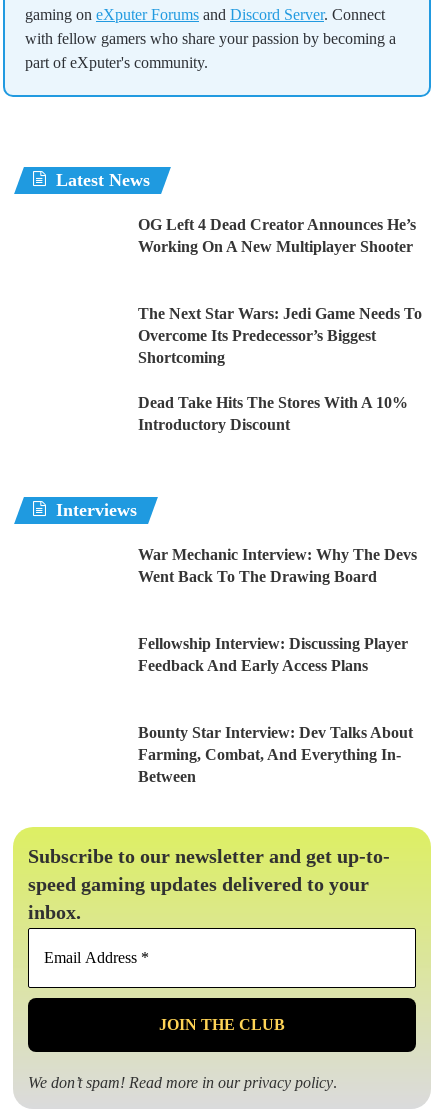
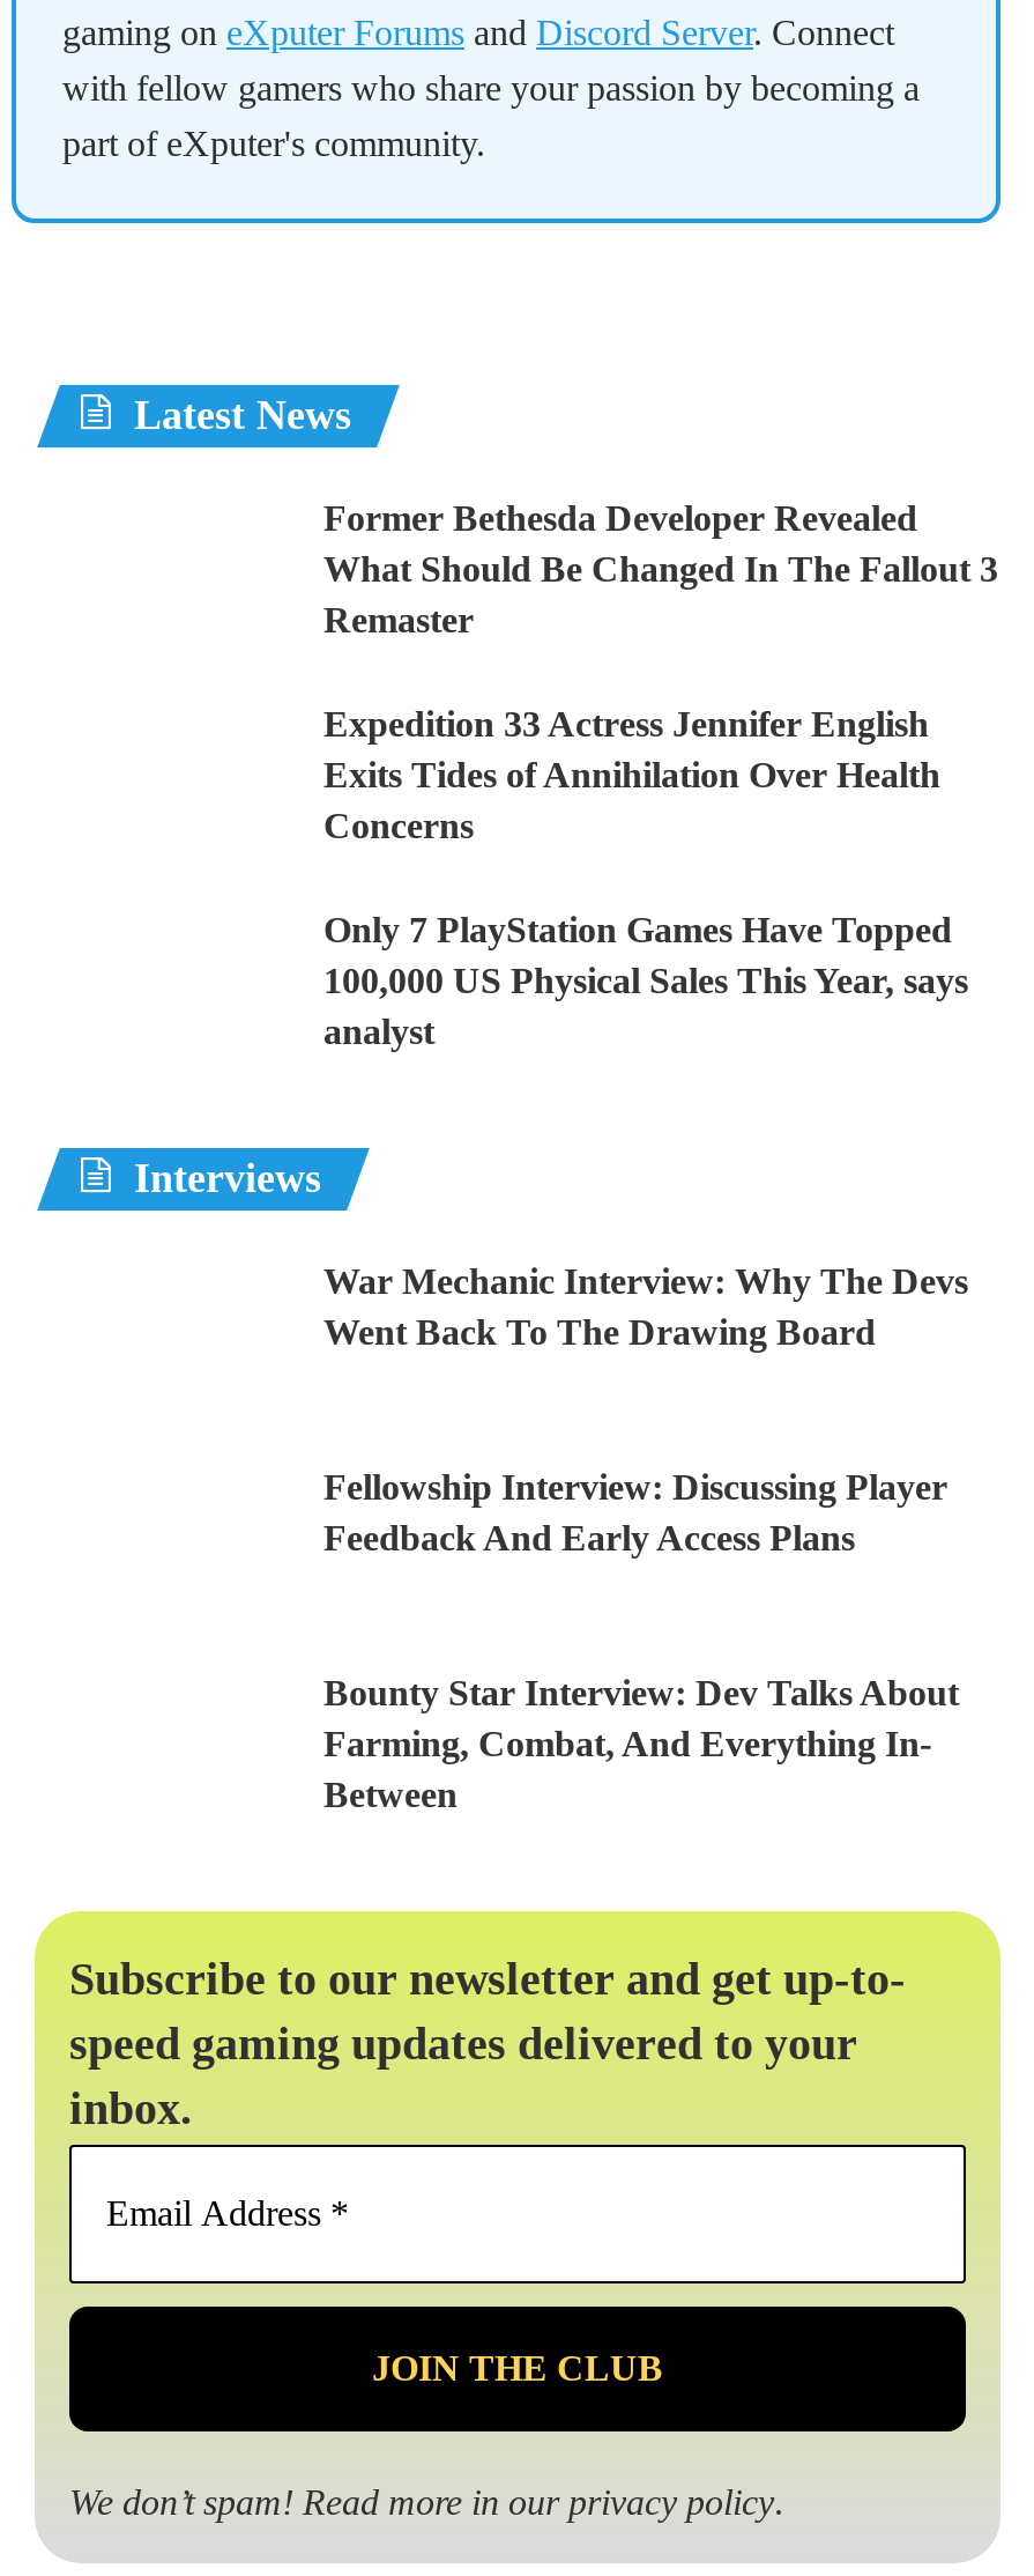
- OG Left 4 Dead Creator Announces He’s
- Working On A New Multiplayer Shooter
+ Former Bethesda Developer Revealed
+ What Should Be Changed In The Fallout 3
+ Remaster

- The Next Star Wars: Jedi Game Needs To
- Overcome Its Predecessor’s Biggest
- Shortcoming
+ Expedition 33 Actress Jennifer English
+ Exits Tides of Annihilation Over Health
+ Concerns

- Dead Take Hits The Stores With A 10%
- Introductory Discount
+ Only 7 PlayStation Games Have Topped
+ 100,000 US Physical Sales This Year, says
+ analyst
